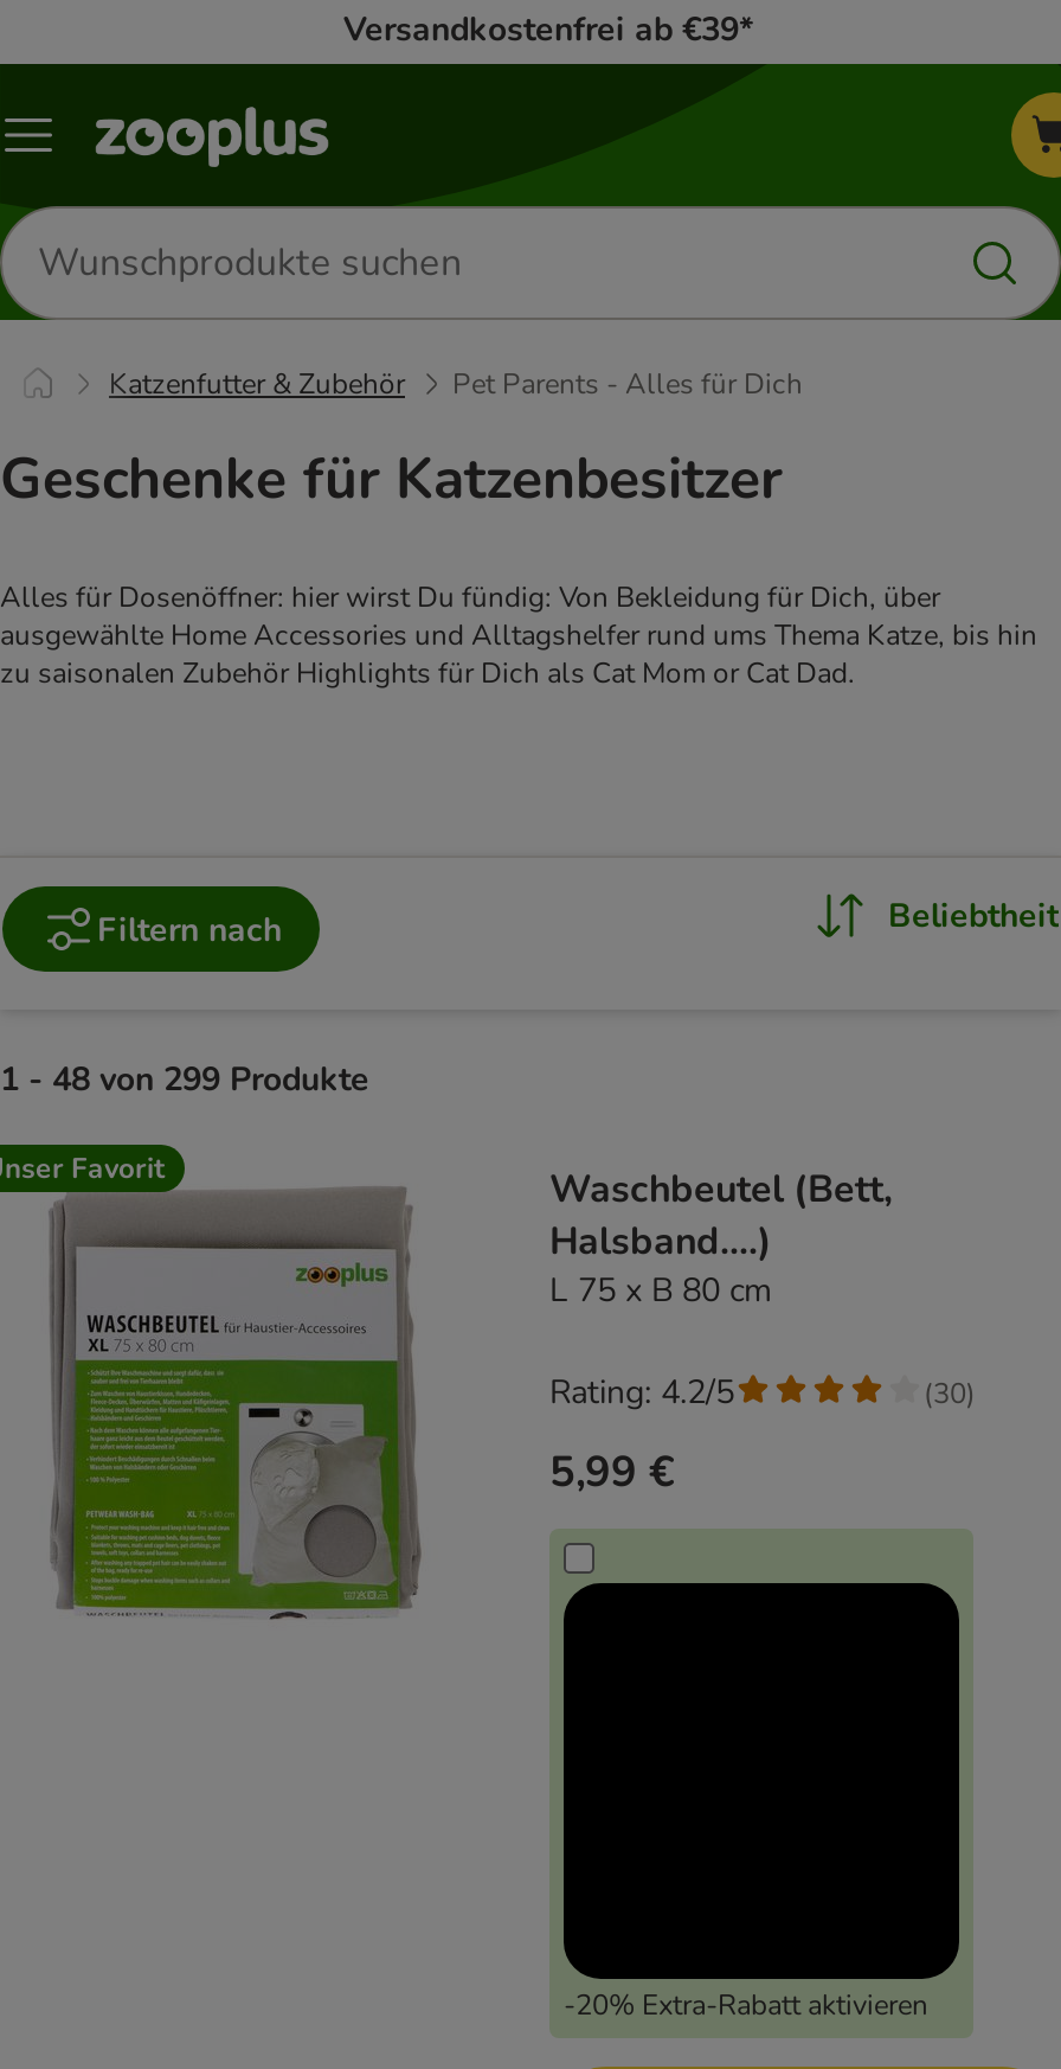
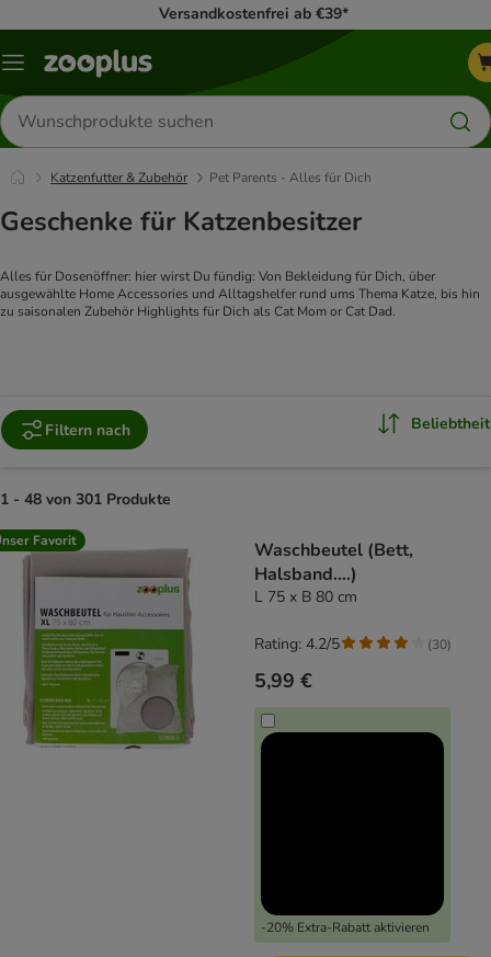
- 1 - 48 von 299 Produkte
+ 1 - 48 von 301 Produkte
